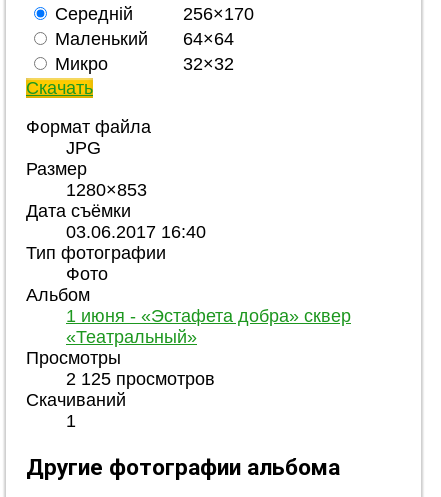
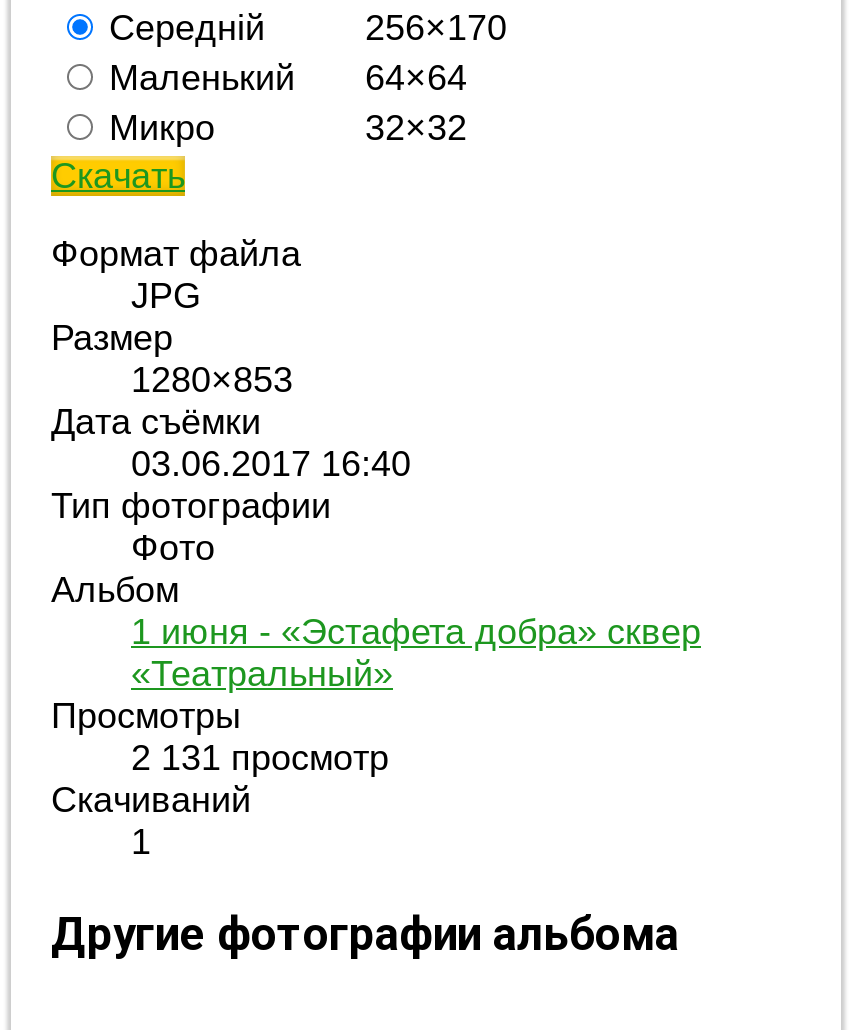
- 2 125 просмотров
+ 2 131 просмотр
